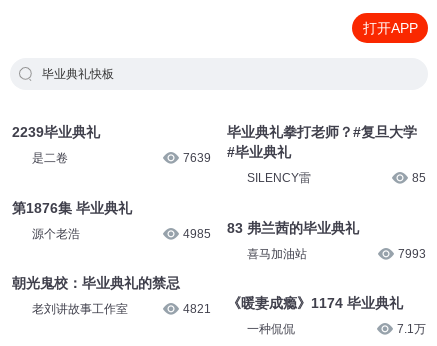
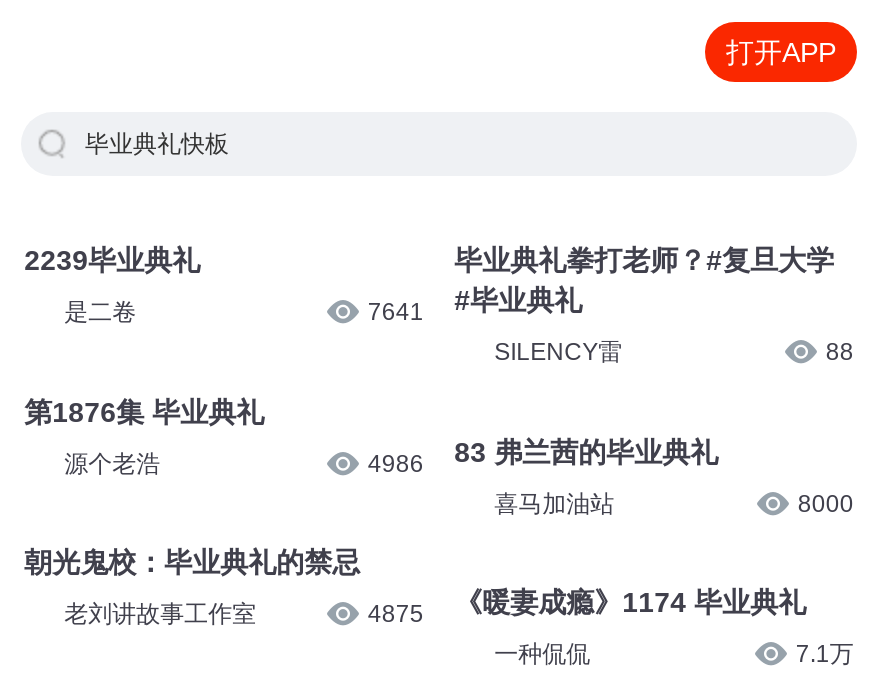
- 7639 #毕业典礼
+ 7641 #毕业典礼

- 85
+ 88

- 4985 83 弗兰茜的毕业典礼
+ 4986 83 弗兰茜的毕业典礼

- 7993
+ 8000

- 4821 《暖妻成瘾》1174 毕业典礼
+ 4875 《暖妻成瘾》1174 毕业典礼
